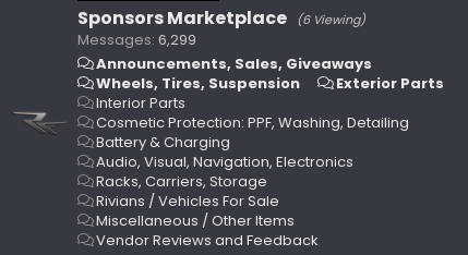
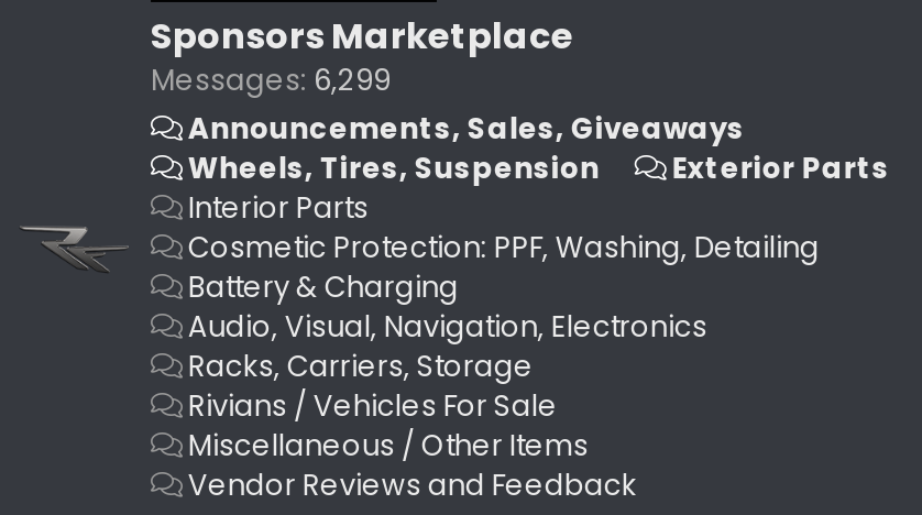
- Sponsors Marketplace (6 Viewing)
+ Sponsors Marketplace
